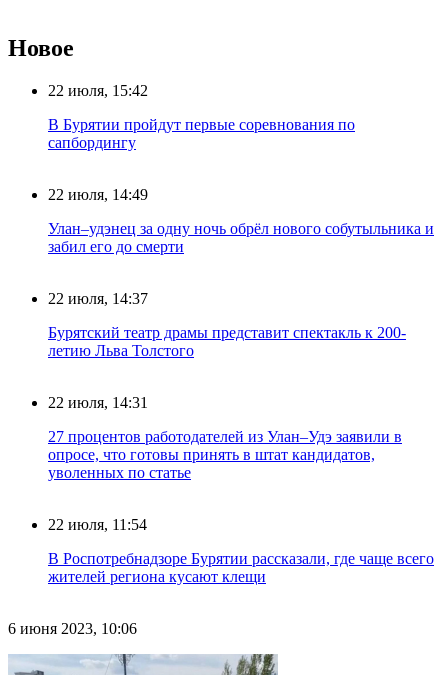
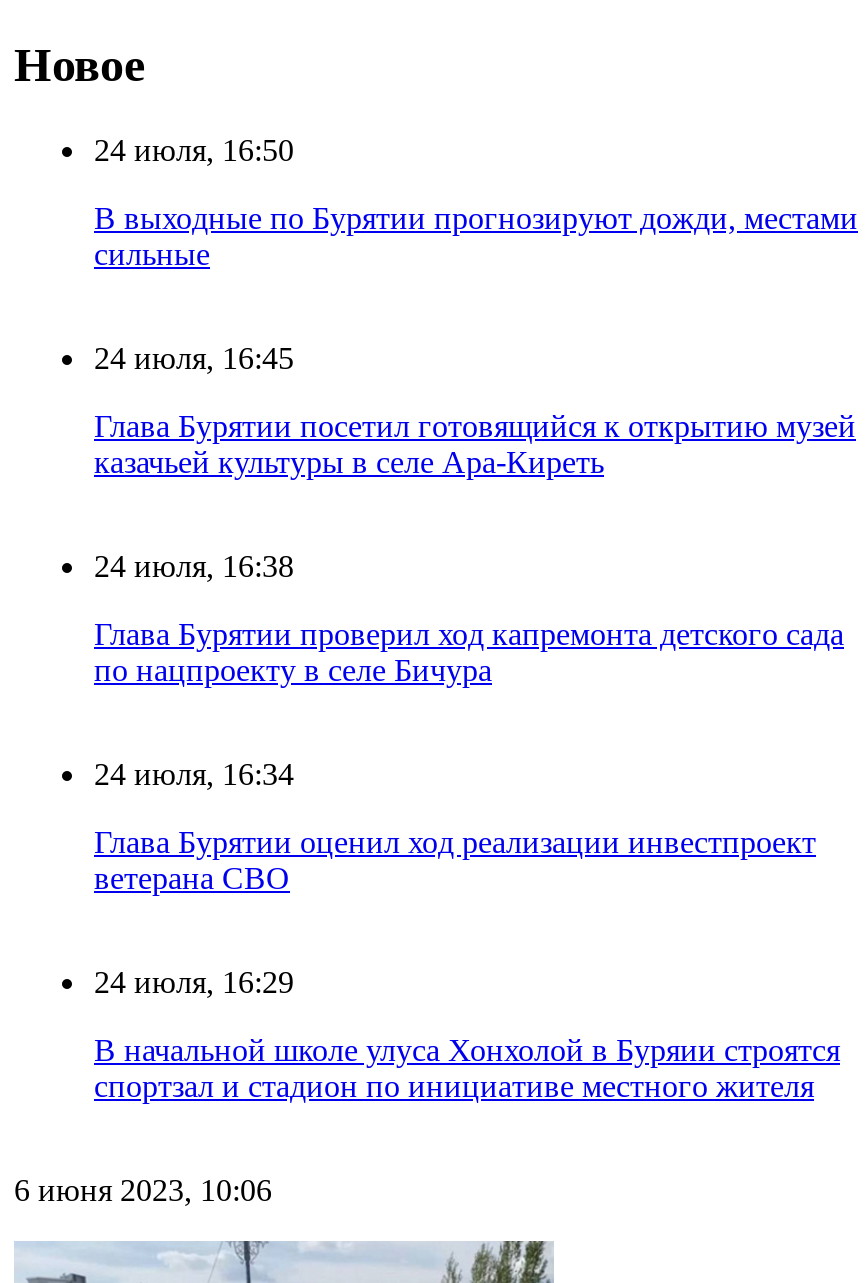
- 22 июля, 15:42
+ 24 июля, 16:50

- В Бурятии пройдут первые соревнования по
- сапбордингу
+ В выходные по Бурятии прогнозируют дожди, местами
+ сильные

- 22 июля, 14:49
+ 24 июля, 16:45

- Улан–удэнец за одну ночь обрёл нового собутыльника и
- забил его до смерти
+ Глава Бурятии посетил готовящийся к открытию музей
+ казачьей культуры в селе Ара-Киреть

- 22 июля, 14:37
+ 24 июля, 16:38

- Бурятский театр драмы представит спектакль к 200-
- летию Льва Толстого
+ Глава Бурятии проверил ход капремонта детского сада
+ по нацпроекту в селе Бичура

- 22 июля, 14:31
+ 24 июля, 16:34

- 27 процентов работодателей из Улан–Удэ заявили в
- опросе, что готовы принять в штат кандидатов,
- уволенных по статье
+ Глава Бурятии оценил ход реализации инвестпроект
+ ветерана СВО

- 22 июля, 11:54
+ 24 июля, 16:29

- В Роспотребнадзоре Бурятии рассказали, где чаще всего
- жителей региона кусают клещи
+ В начальной школе улуса Хонхолой в Буряии строятся
+ спортзал и стадион по инициативе местного жителя
